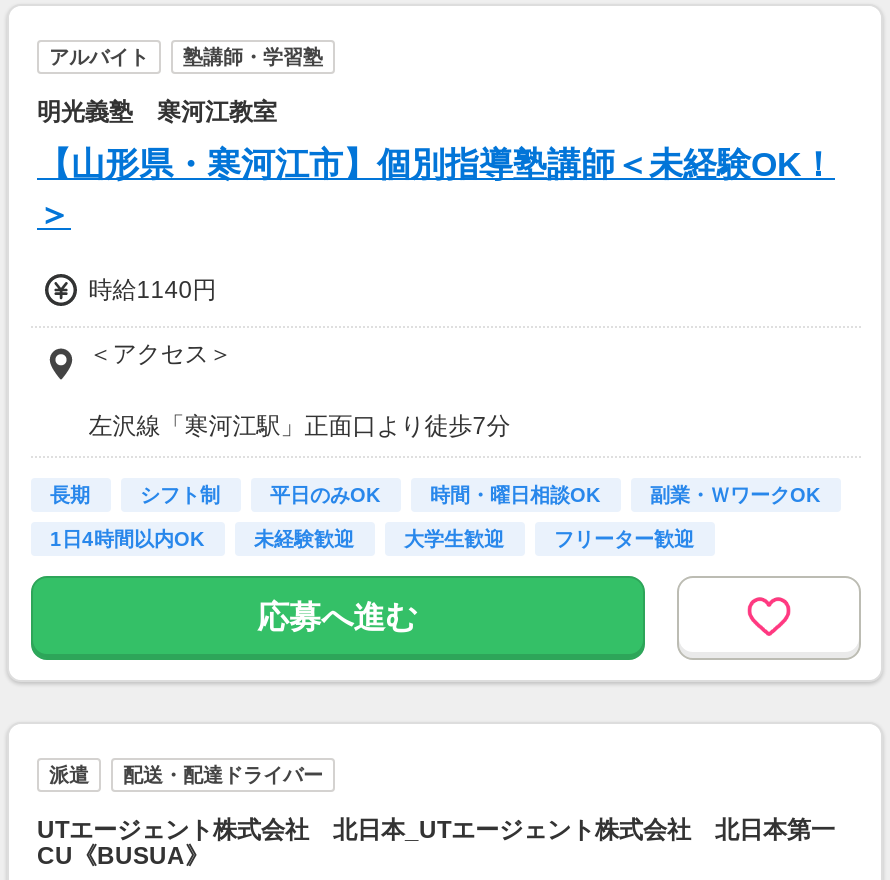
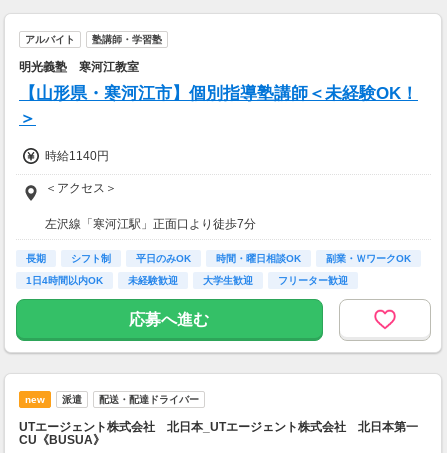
+ new
